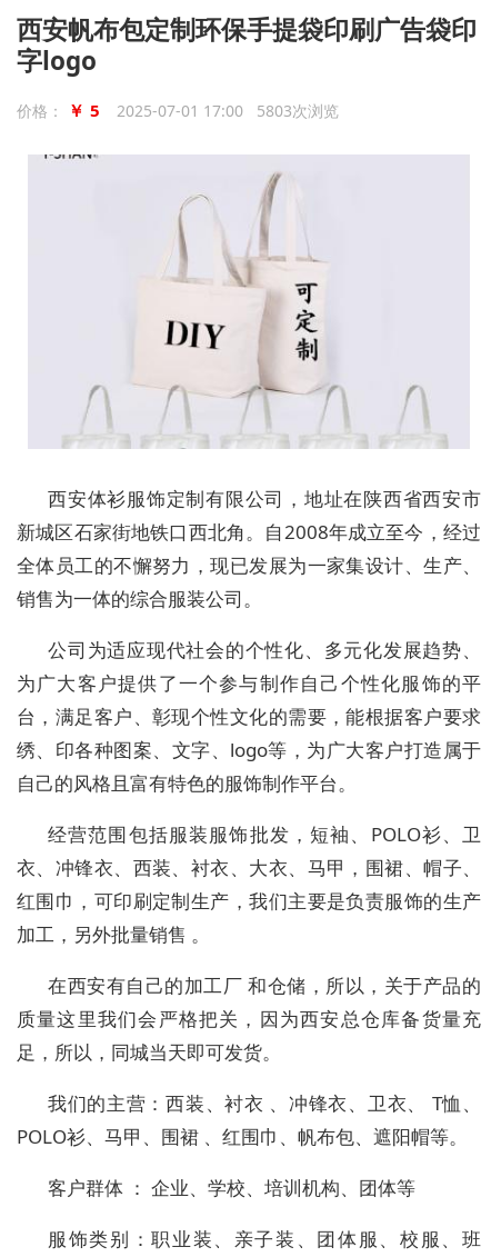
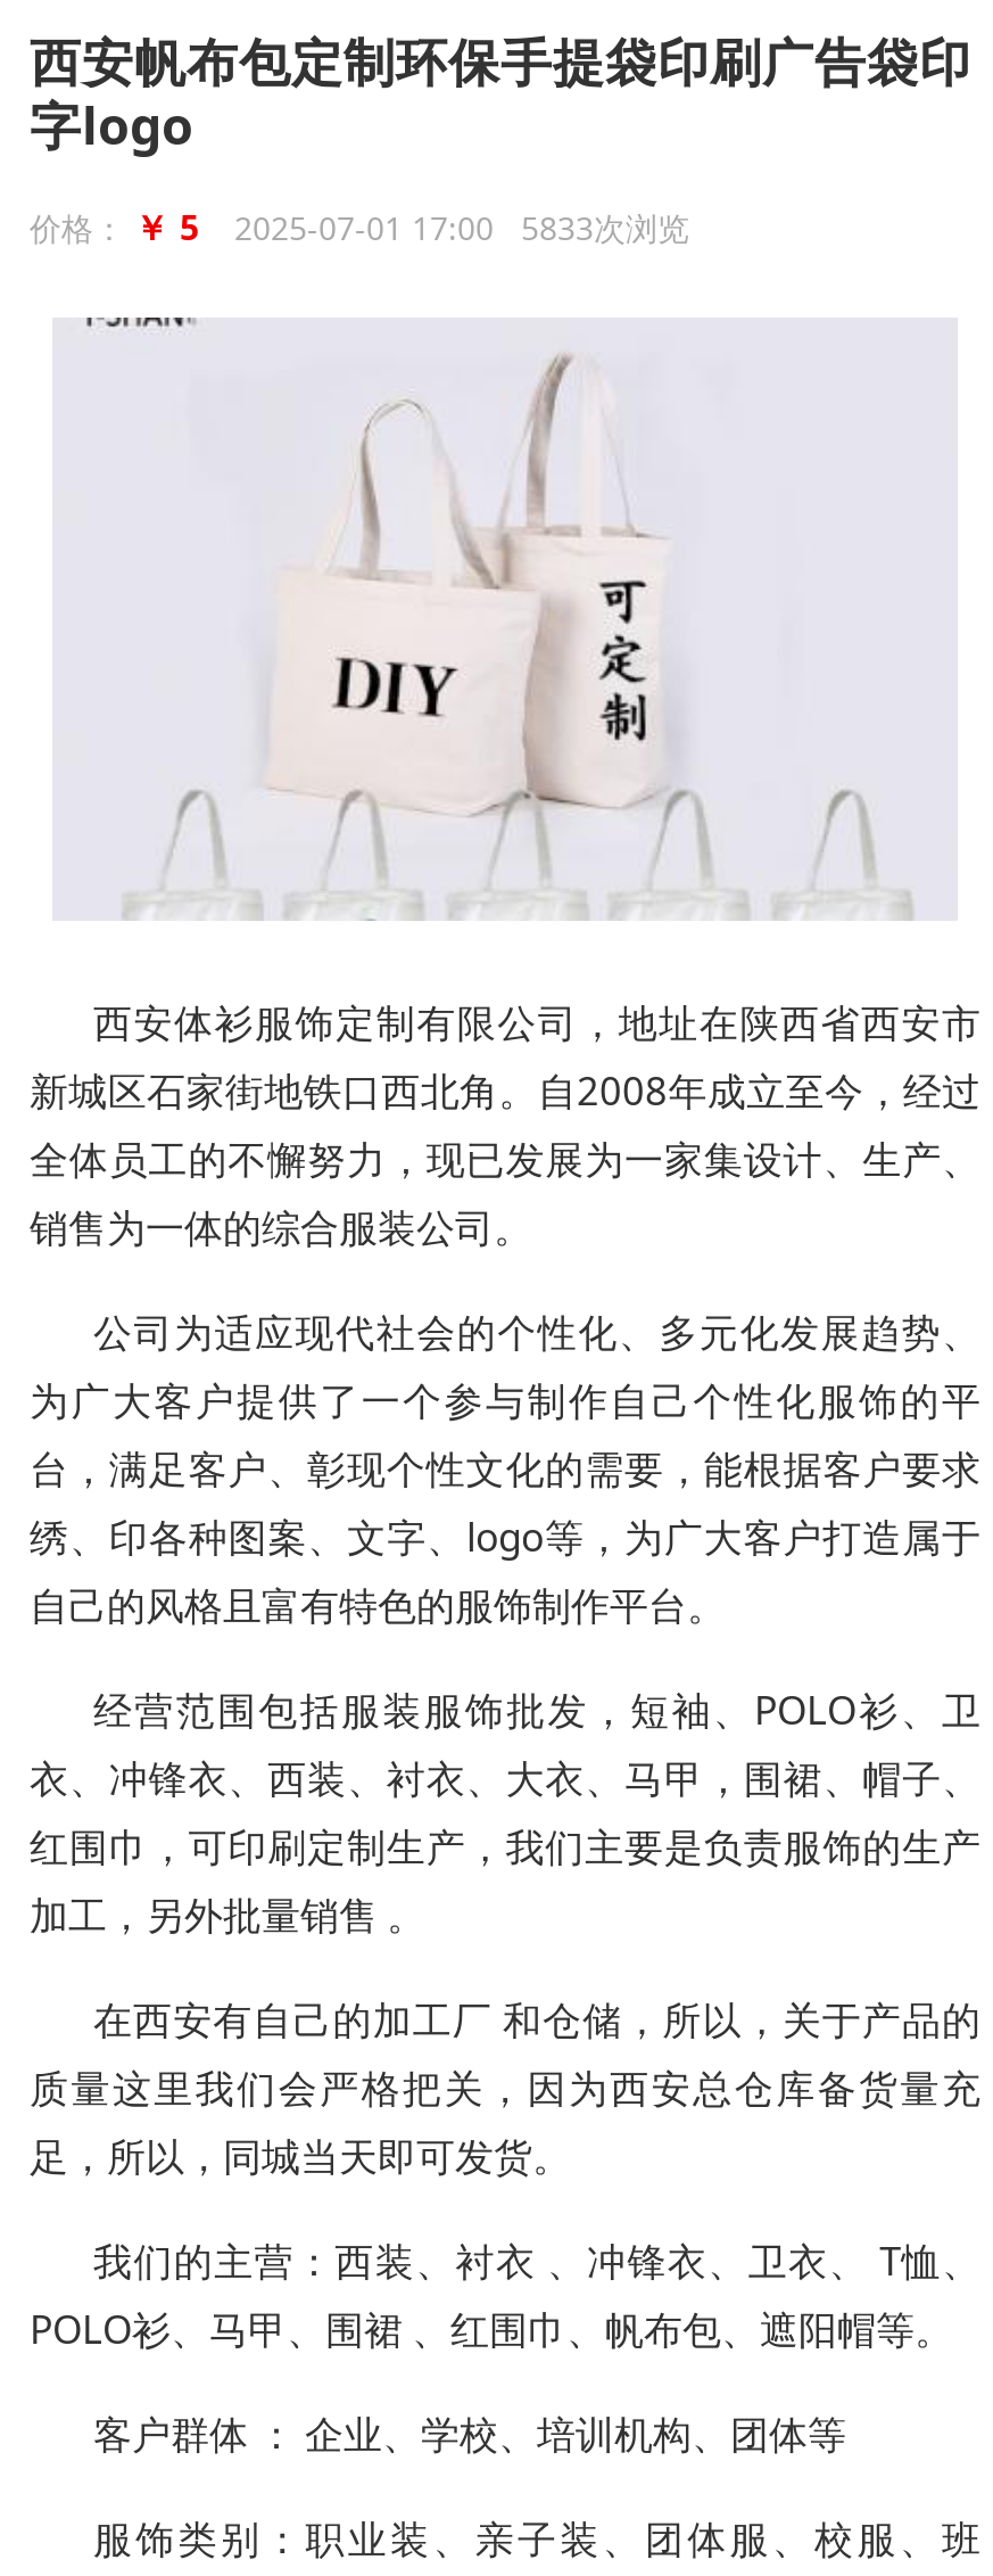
- 价格：￥ 5 2025-07-01 17:00 5803次浏览
+ 价格：￥ 5 2025-07-01 17:00 5833次浏览
